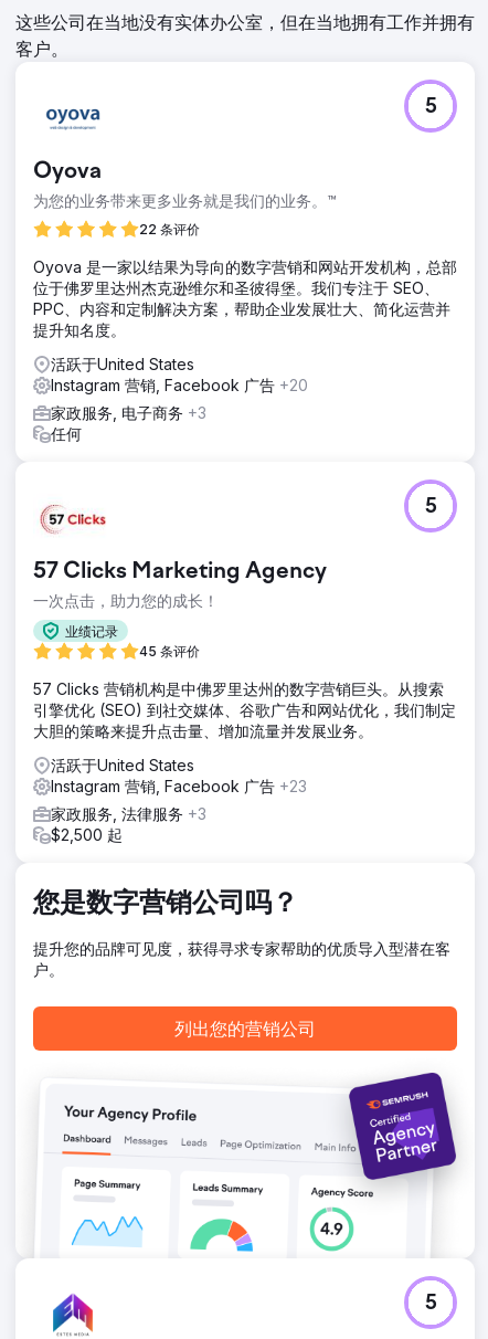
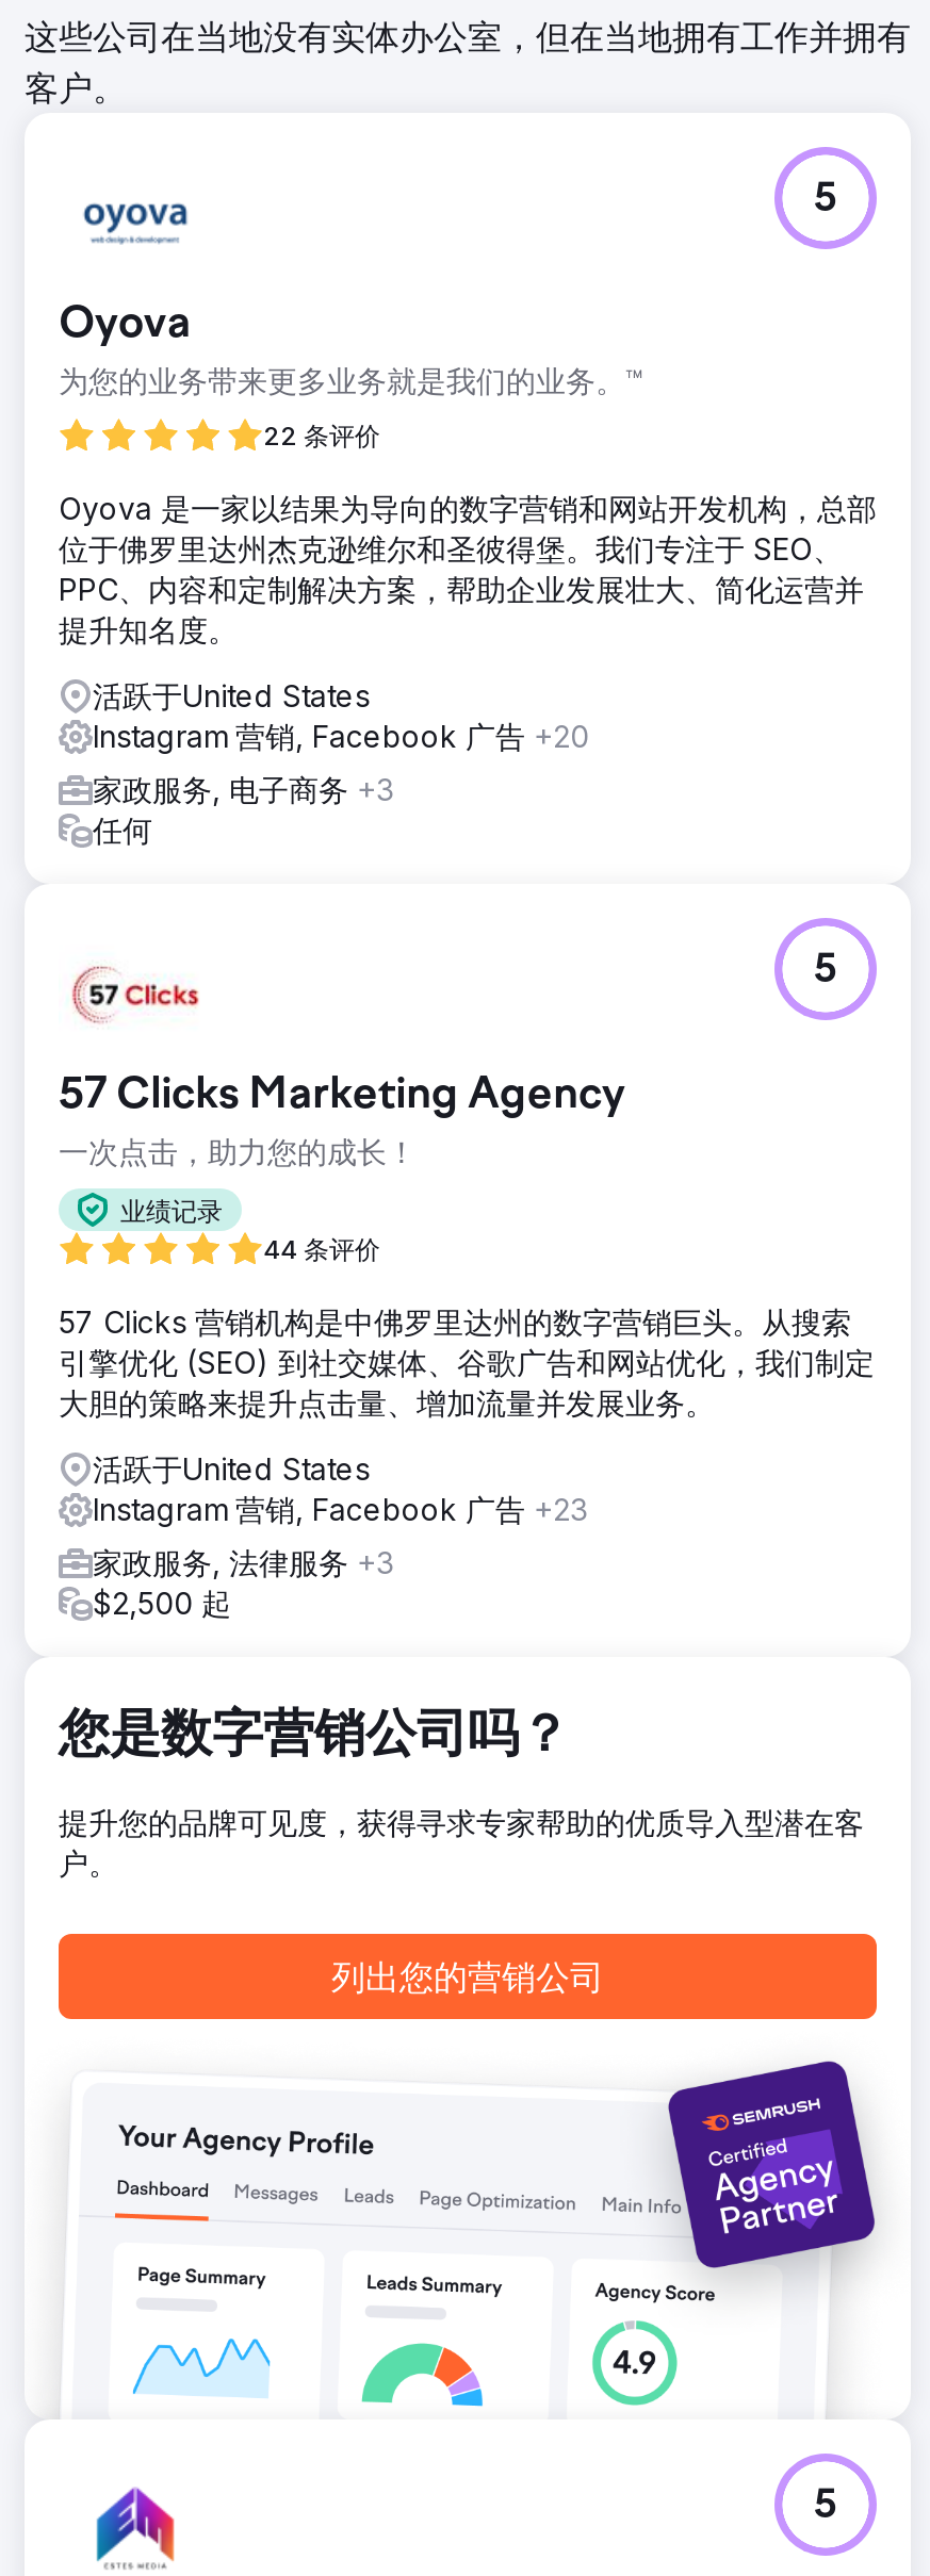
- 45 条评价
+ 44 条评价
